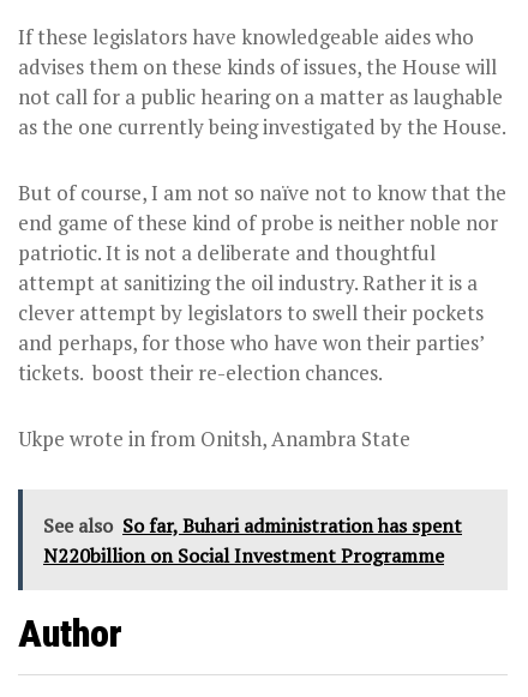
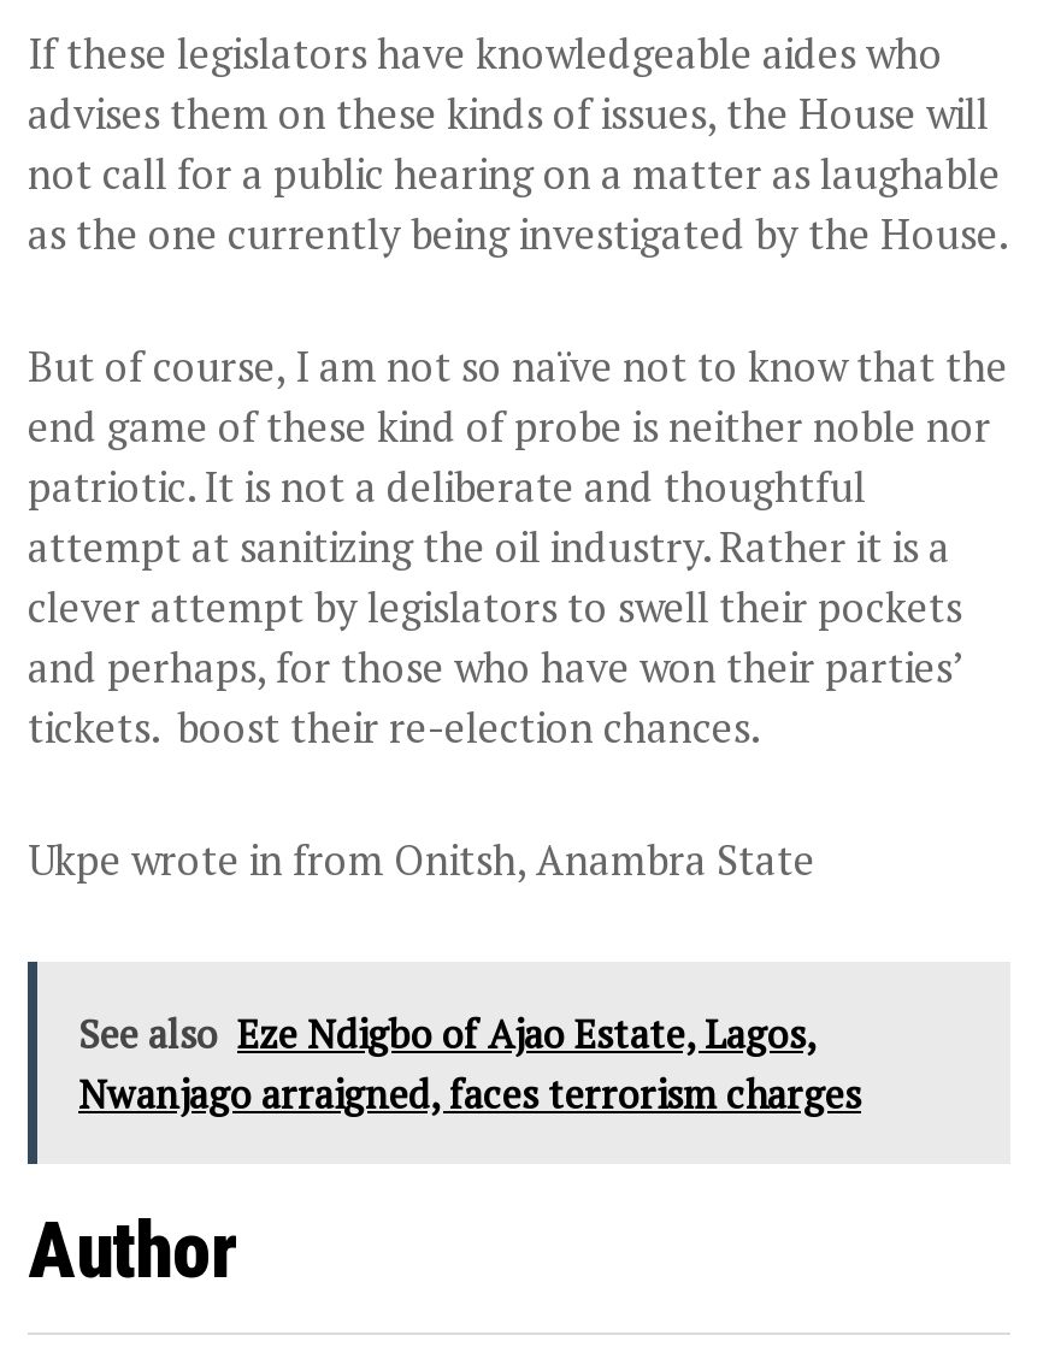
- See also So far, Buhari administration has spent
- N220billion on Social Investment Programme
+ See also Eze Ndigbo of Ajao Estate, Lagos,
+ Nwanjago arraigned, faces terrorism charges
